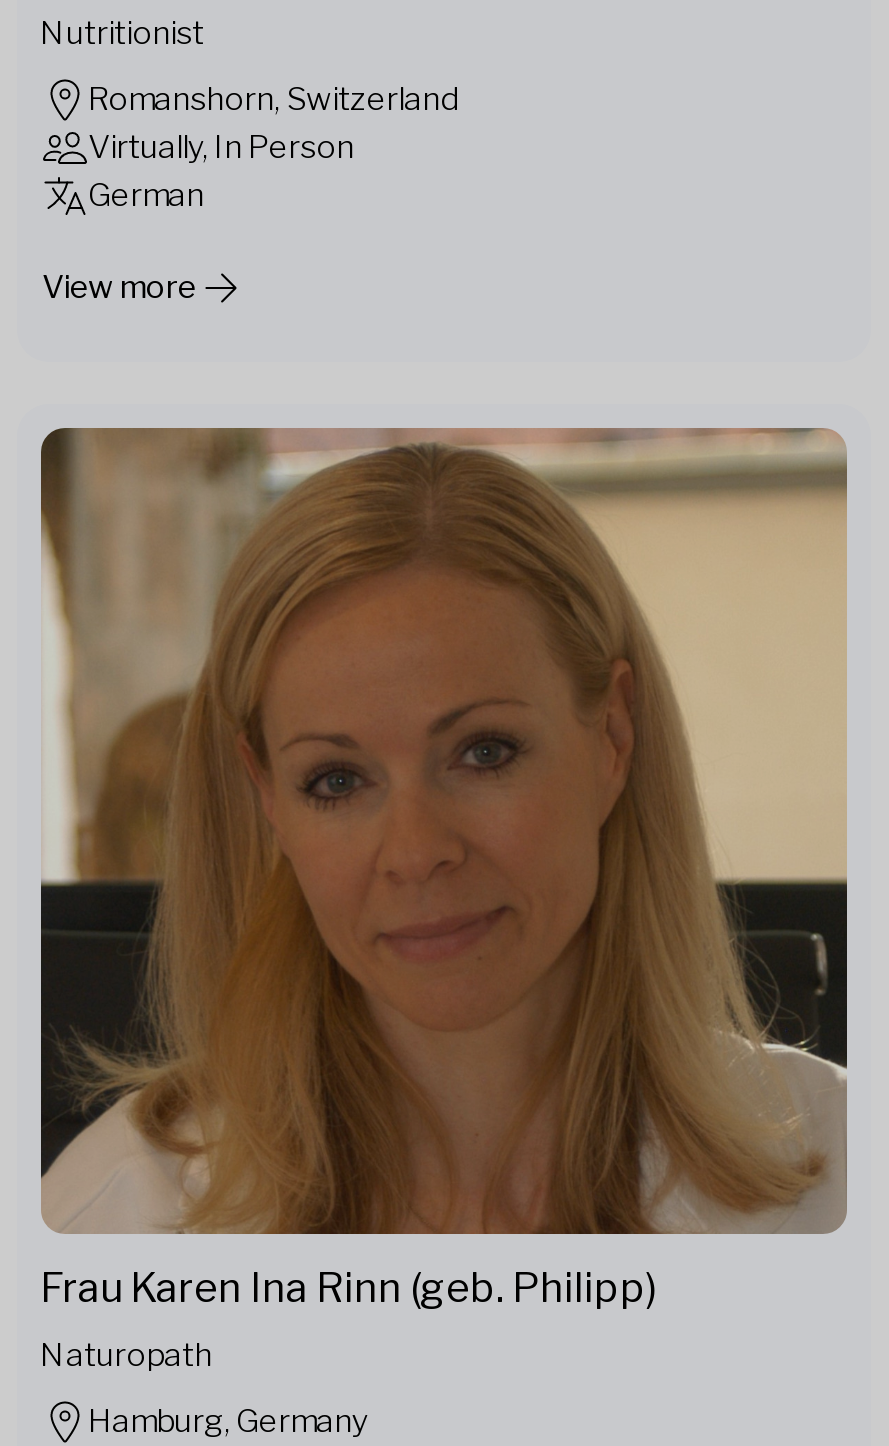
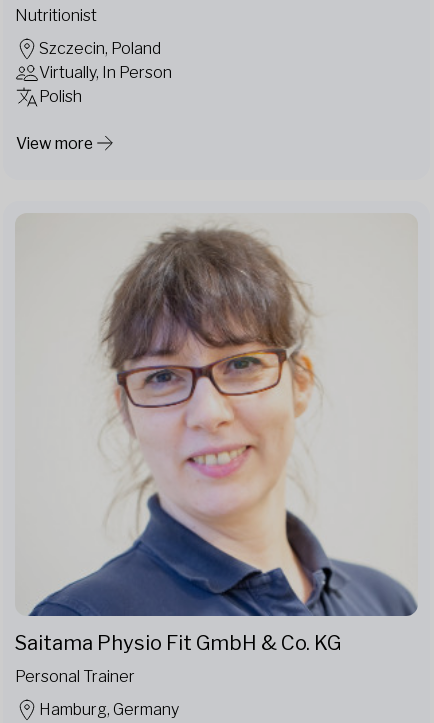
- Romanshorn, Switzerland
+ Szczecin, Poland

- German
+ Polish

- [image]
- Frau Karen Ina Rinn (geb. Philipp)
+ [image]
+ Saitama Physio Fit GmbH & Co. KG

- Naturopath
+ Personal Trainer
